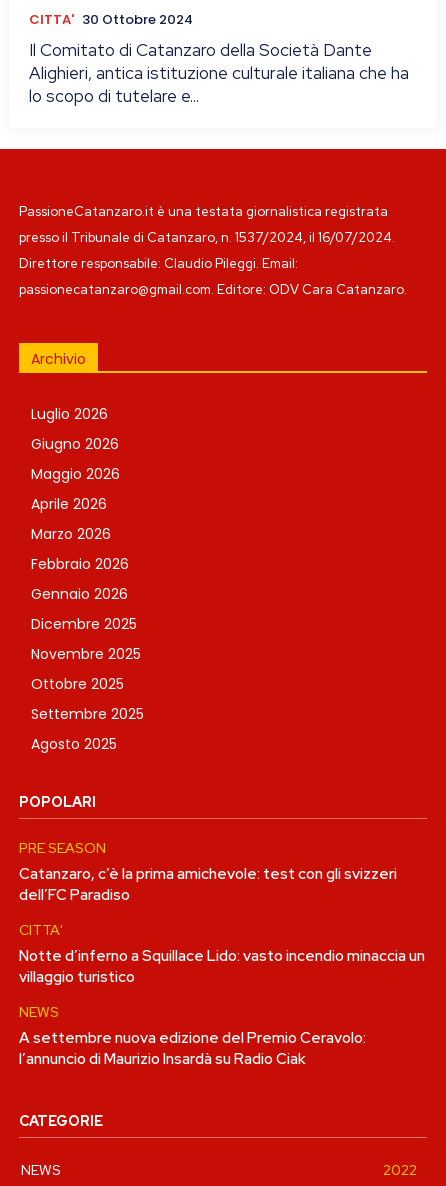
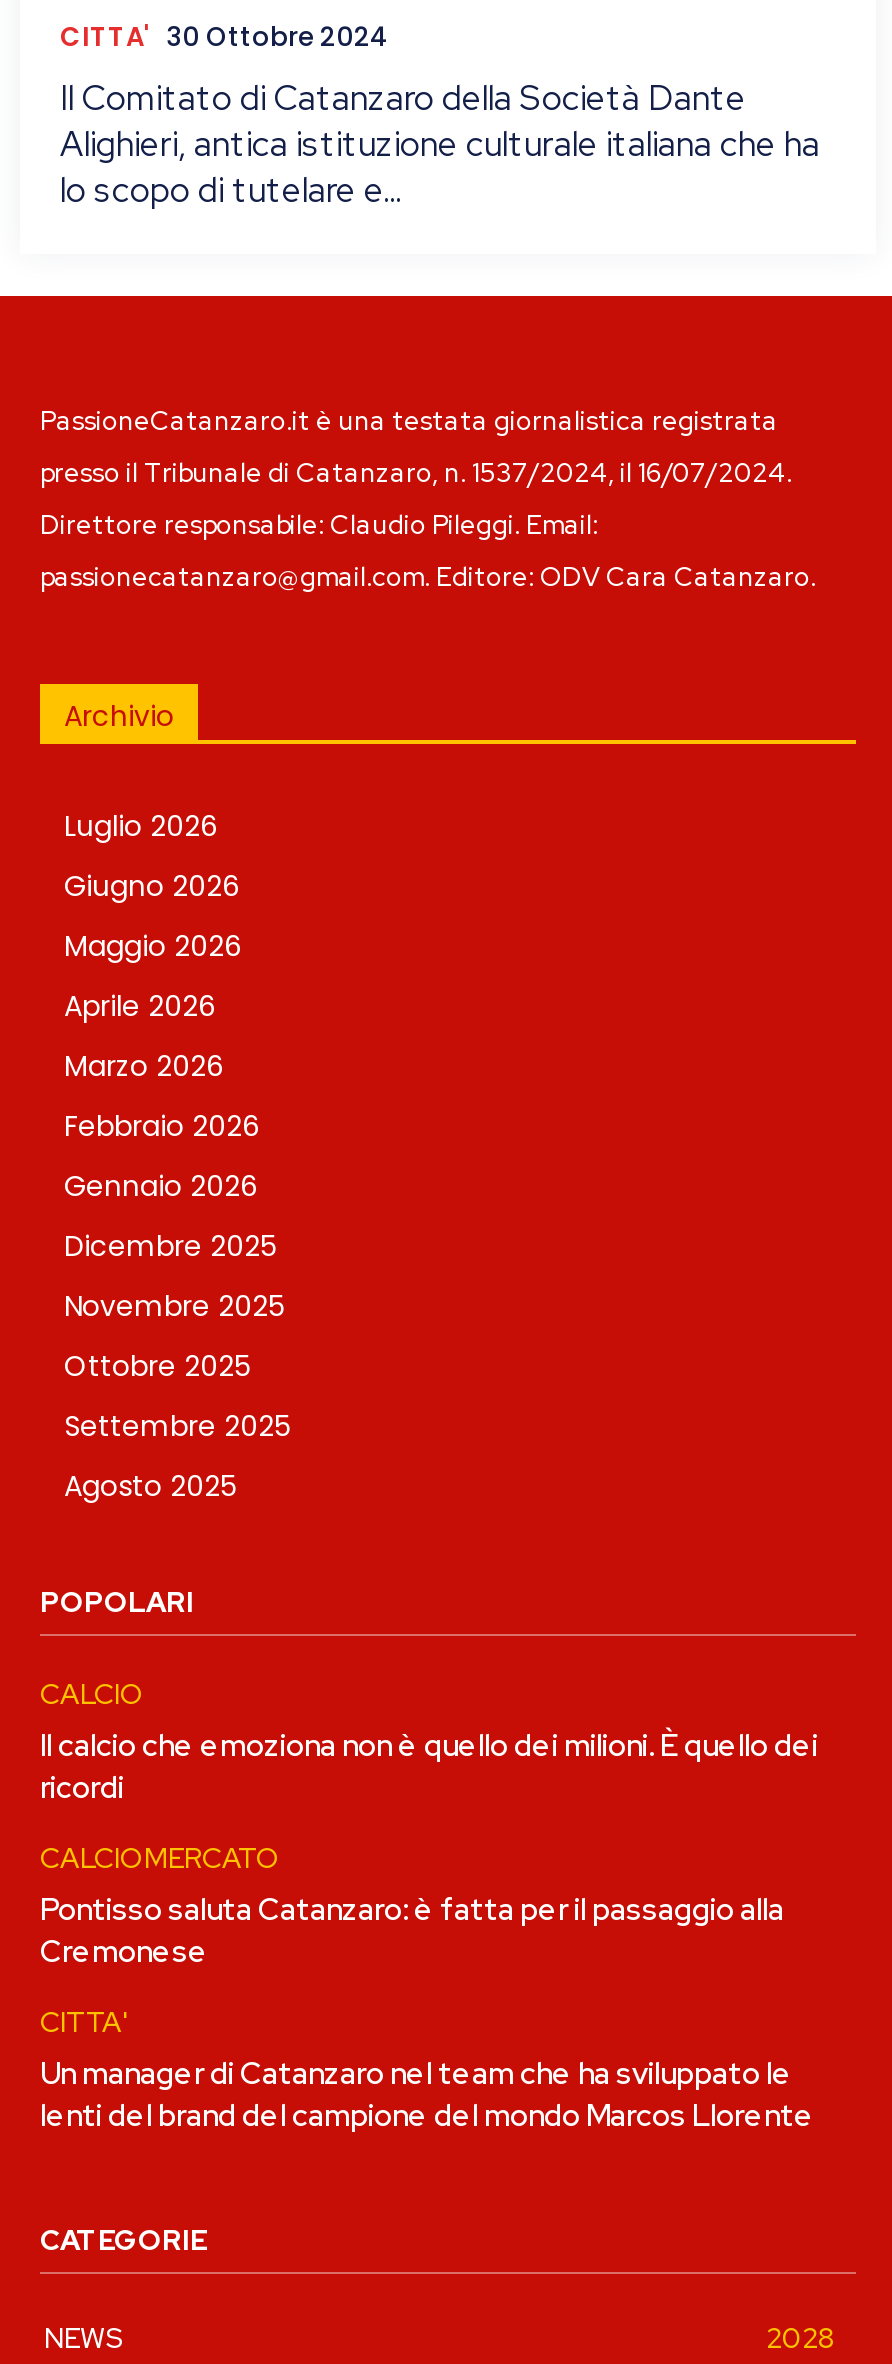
- PRE SEASON
- Catanzaro, c’è la prima amichevole: test con gli svizzeri
- dell’FC Paradiso
+ CALCIO
+ Il calcio che emoziona non è quello dei milioni. È quello dei
+ ricordi
+ CALCIOMERCATO
+ Pontisso saluta Catanzaro: è fatta per il passaggio alla
+ Cremonese

moved down: CITTA'

- Notte d’inferno a Squillace Lido: vasto incendio minaccia un
- villaggio turistico
- NEWS
- A settembre nuova edizione del Premio Ceravolo:
- l’annuncio di Maurizio Insardà su Radio Ciak
+ Un manager di Catanzaro nel team che ha sviluppato le
+ lenti del brand del campione del mondo Marcos Llorente

- 2022
+ 2028
